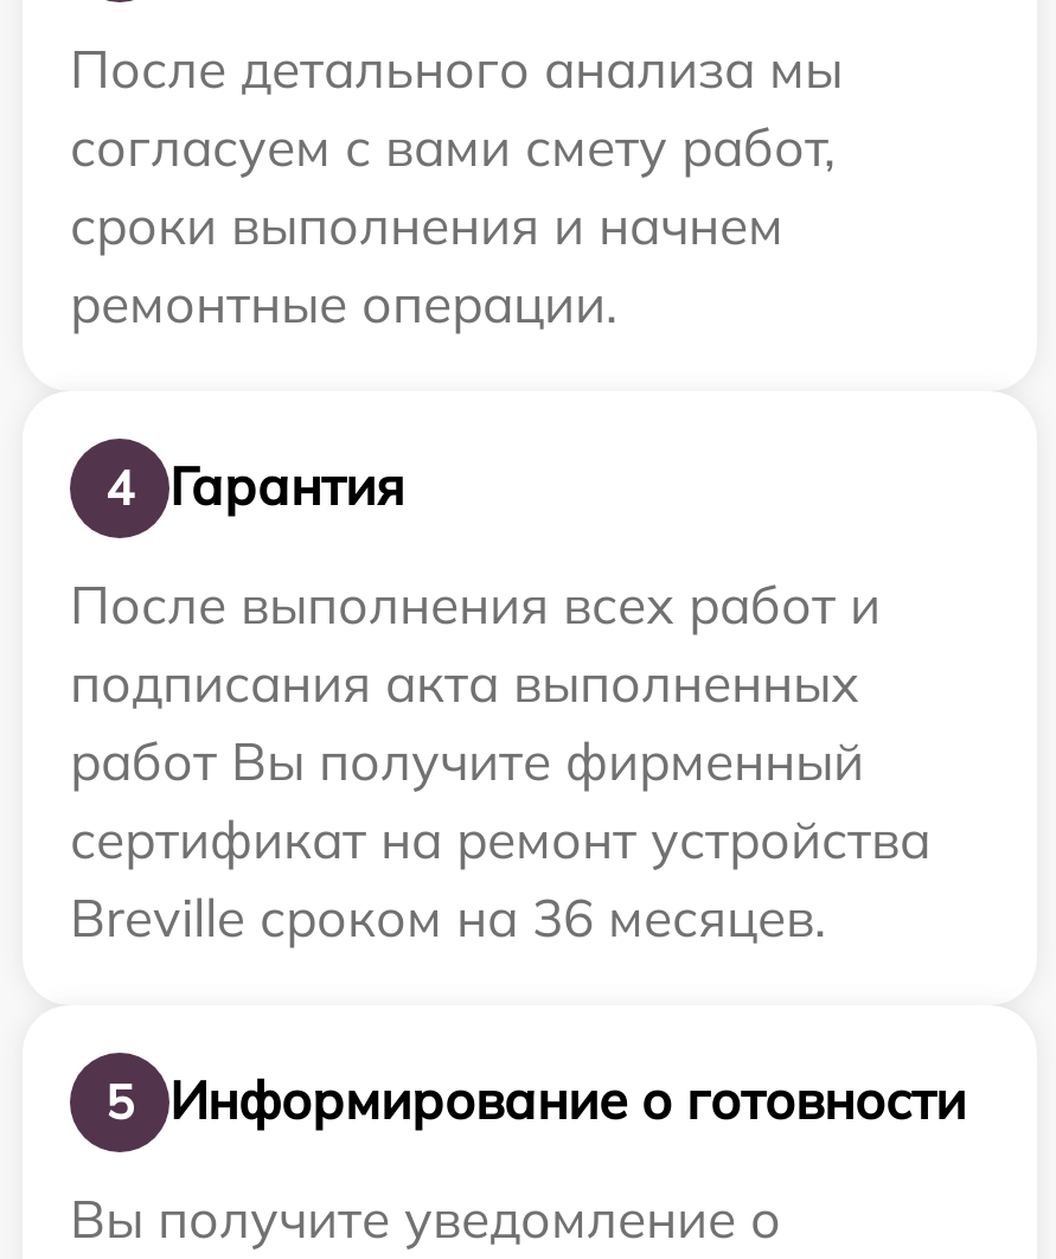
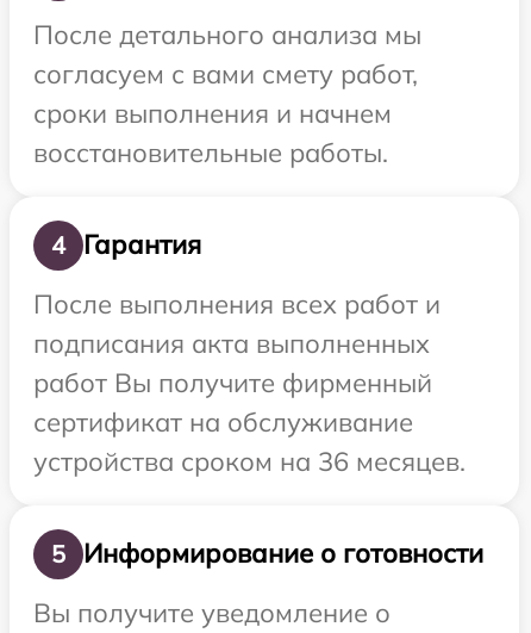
- ремонтные операции.
+ восстановительные работы.

- сертификат на ремонт устройства
- Breville сроком на 36 месяцев.
+ сертификат на обслуживание
+ устройства сроком на 36 месяцев.
